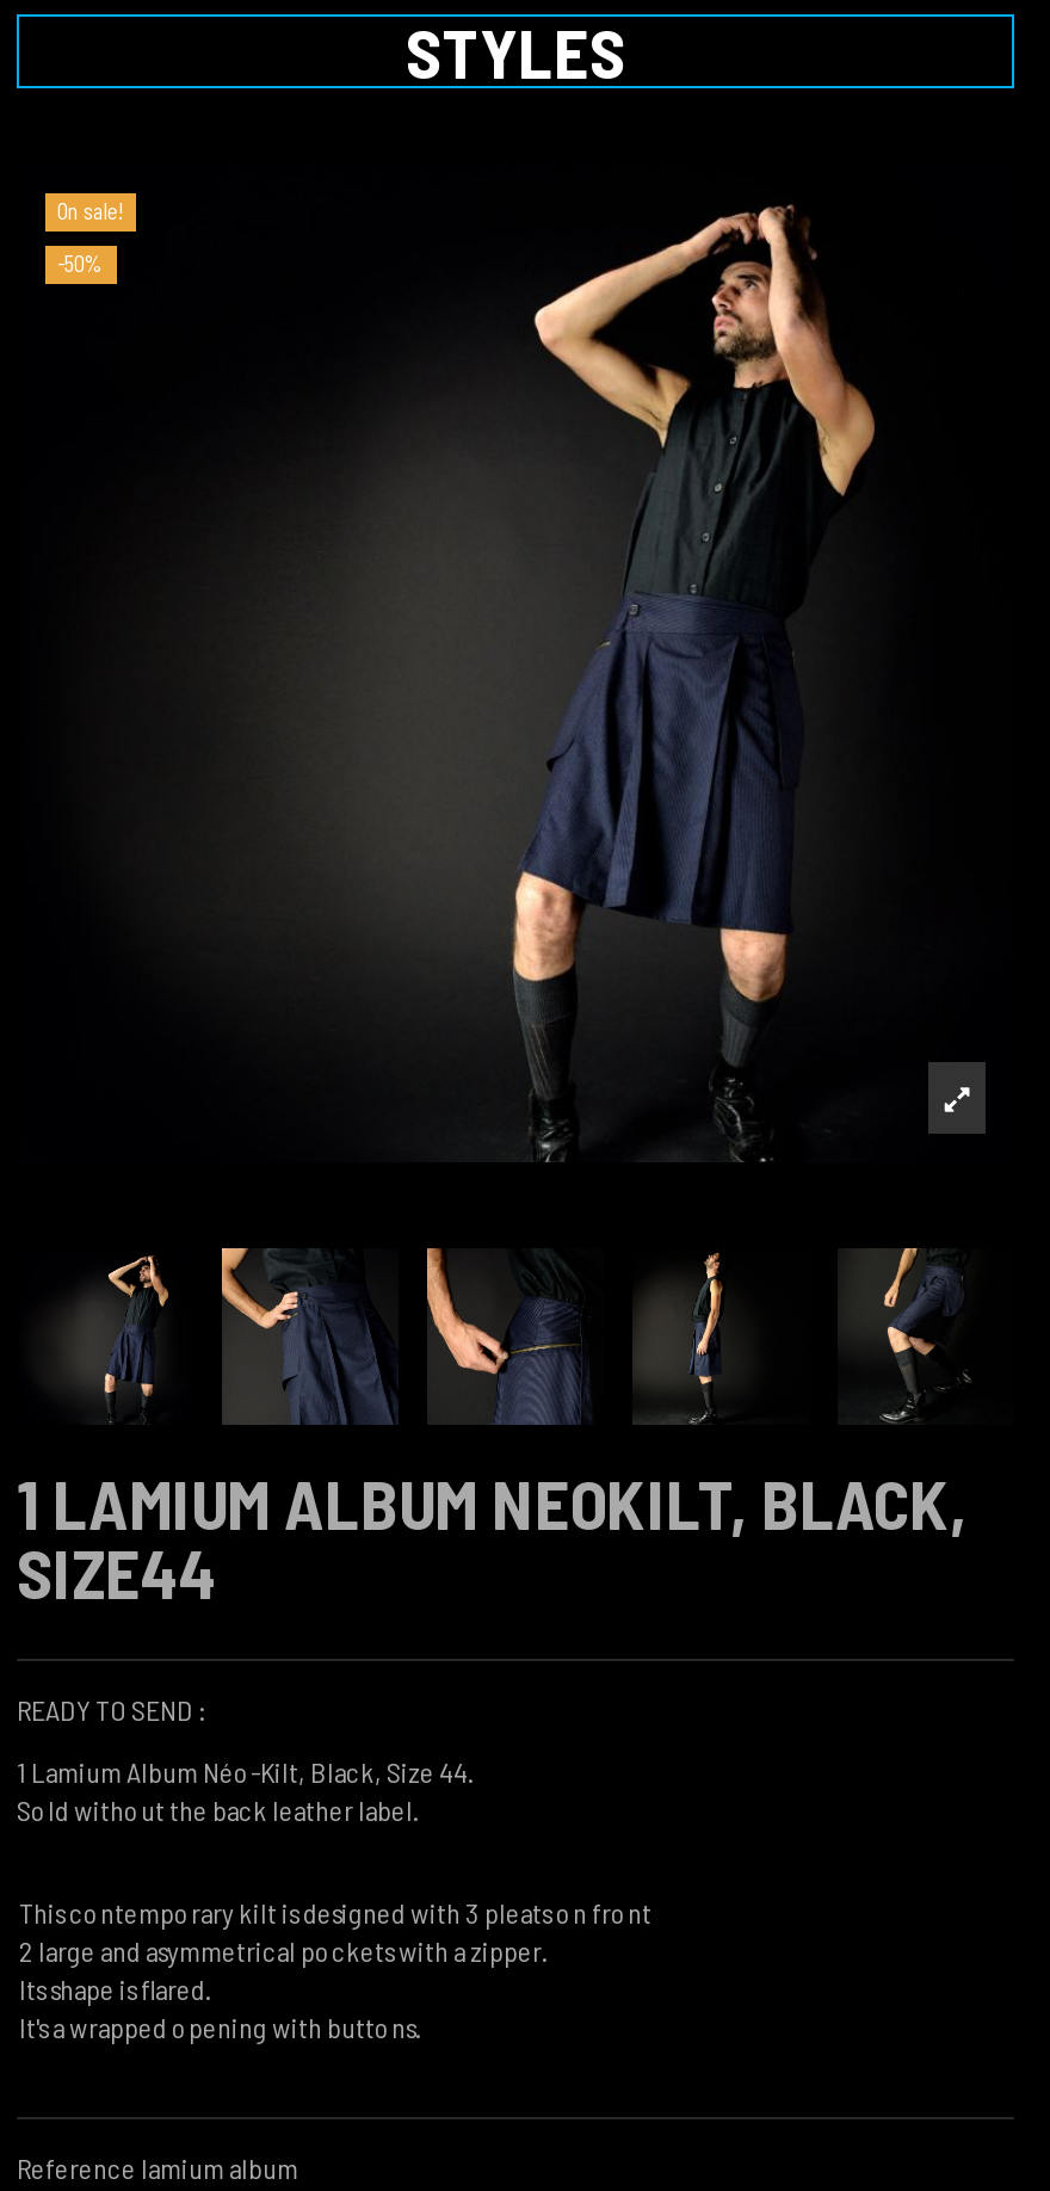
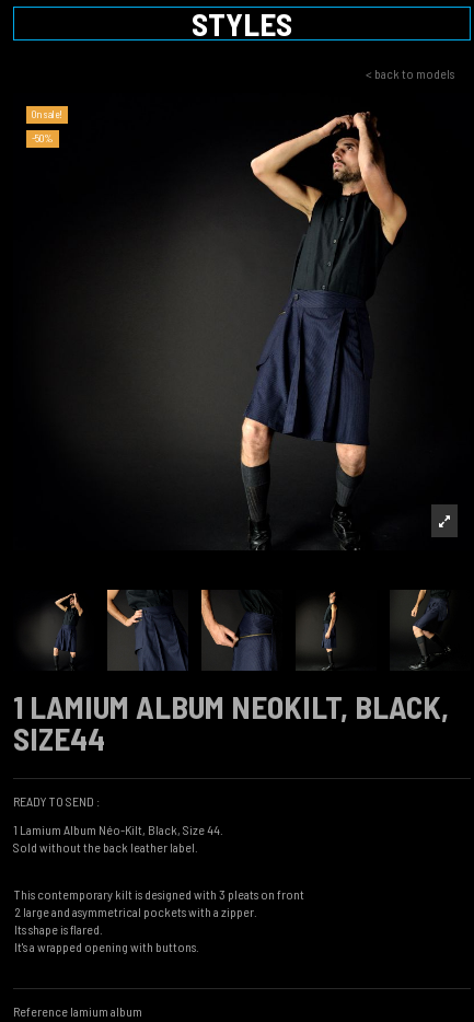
+ < back to models
